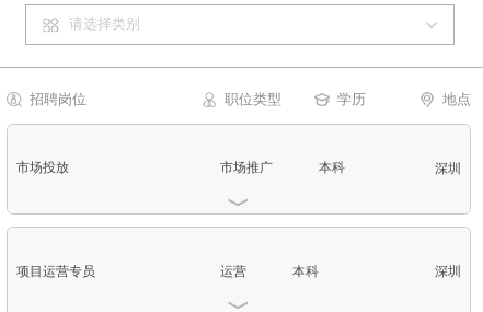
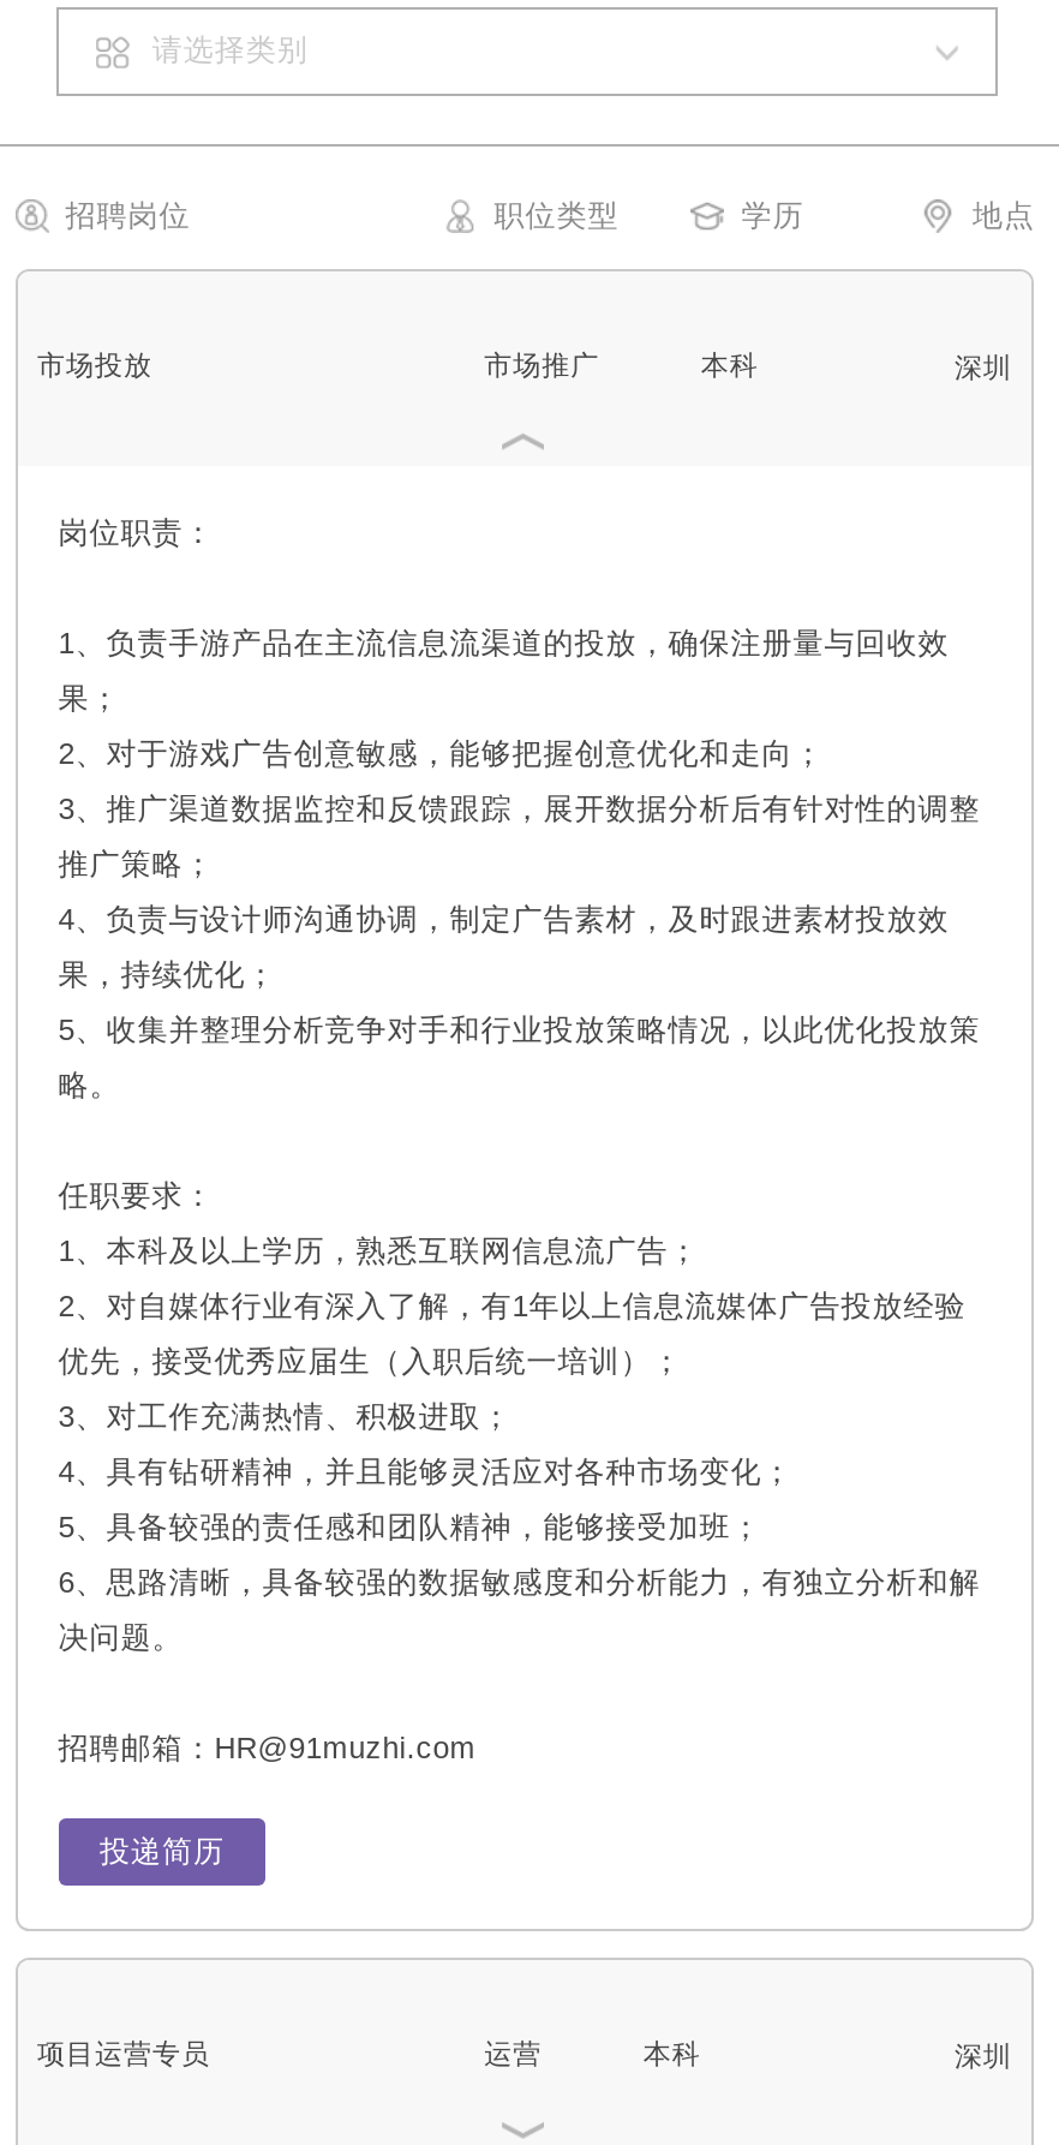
+ 岗位职责：
+ 1、负责手游产品在主流信息流渠道的投放，确保注册量与回收效
+ 果；
+ 2、对于游戏广告创意敏感，能够把握创意优化和走向；
+ 3、推广渠道数据监控和反馈跟踪，展开数据分析后有针对性的调整
+ 推广策略；
+ 4、负责与设计师沟通协调，制定广告素材，及时跟进素材投放效
+ 果，持续优化；
+ 5、收集并整理分析竞争对手和行业投放策略情况，以此优化投放策
+ 略。
+ 任职要求：
+ 1、本科及以上学历，熟悉互联网信息流广告；
+ 2、对自媒体行业有深入了解，有1年以上信息流媒体广告投放经验
+ 优先，接受优秀应届生（入职后统一培训）；
+ 3、对工作充满热情、积极进取；
+ 4、具有钻研精神，并且能够灵活应对各种市场变化；
+ 5、具备较强的责任感和团队精神，能够接受加班；
+ 6、思路清晰，具备较强的数据敏感度和分析能力，有独立分析和解
+ 决问题。
+ 招聘邮箱：HR@91muzhi.com
+ 投递简历
